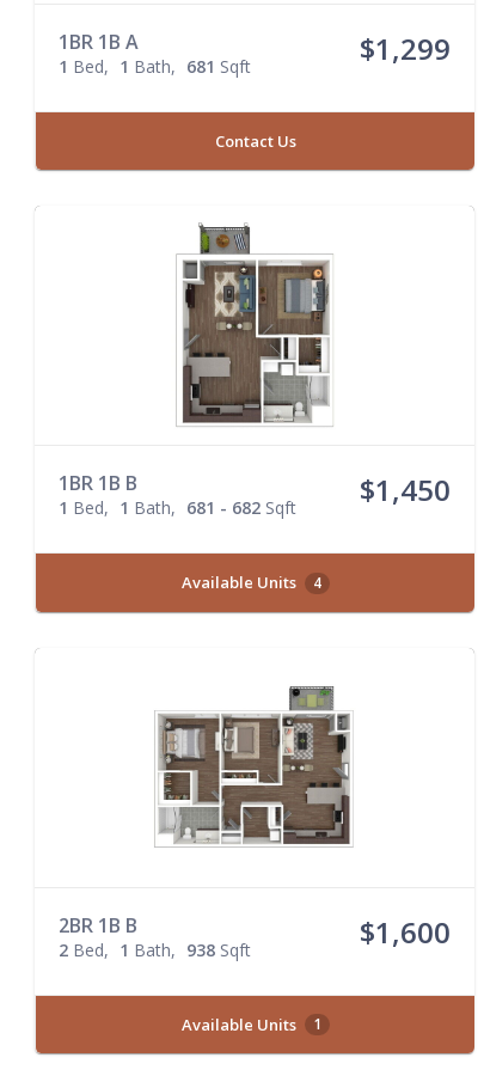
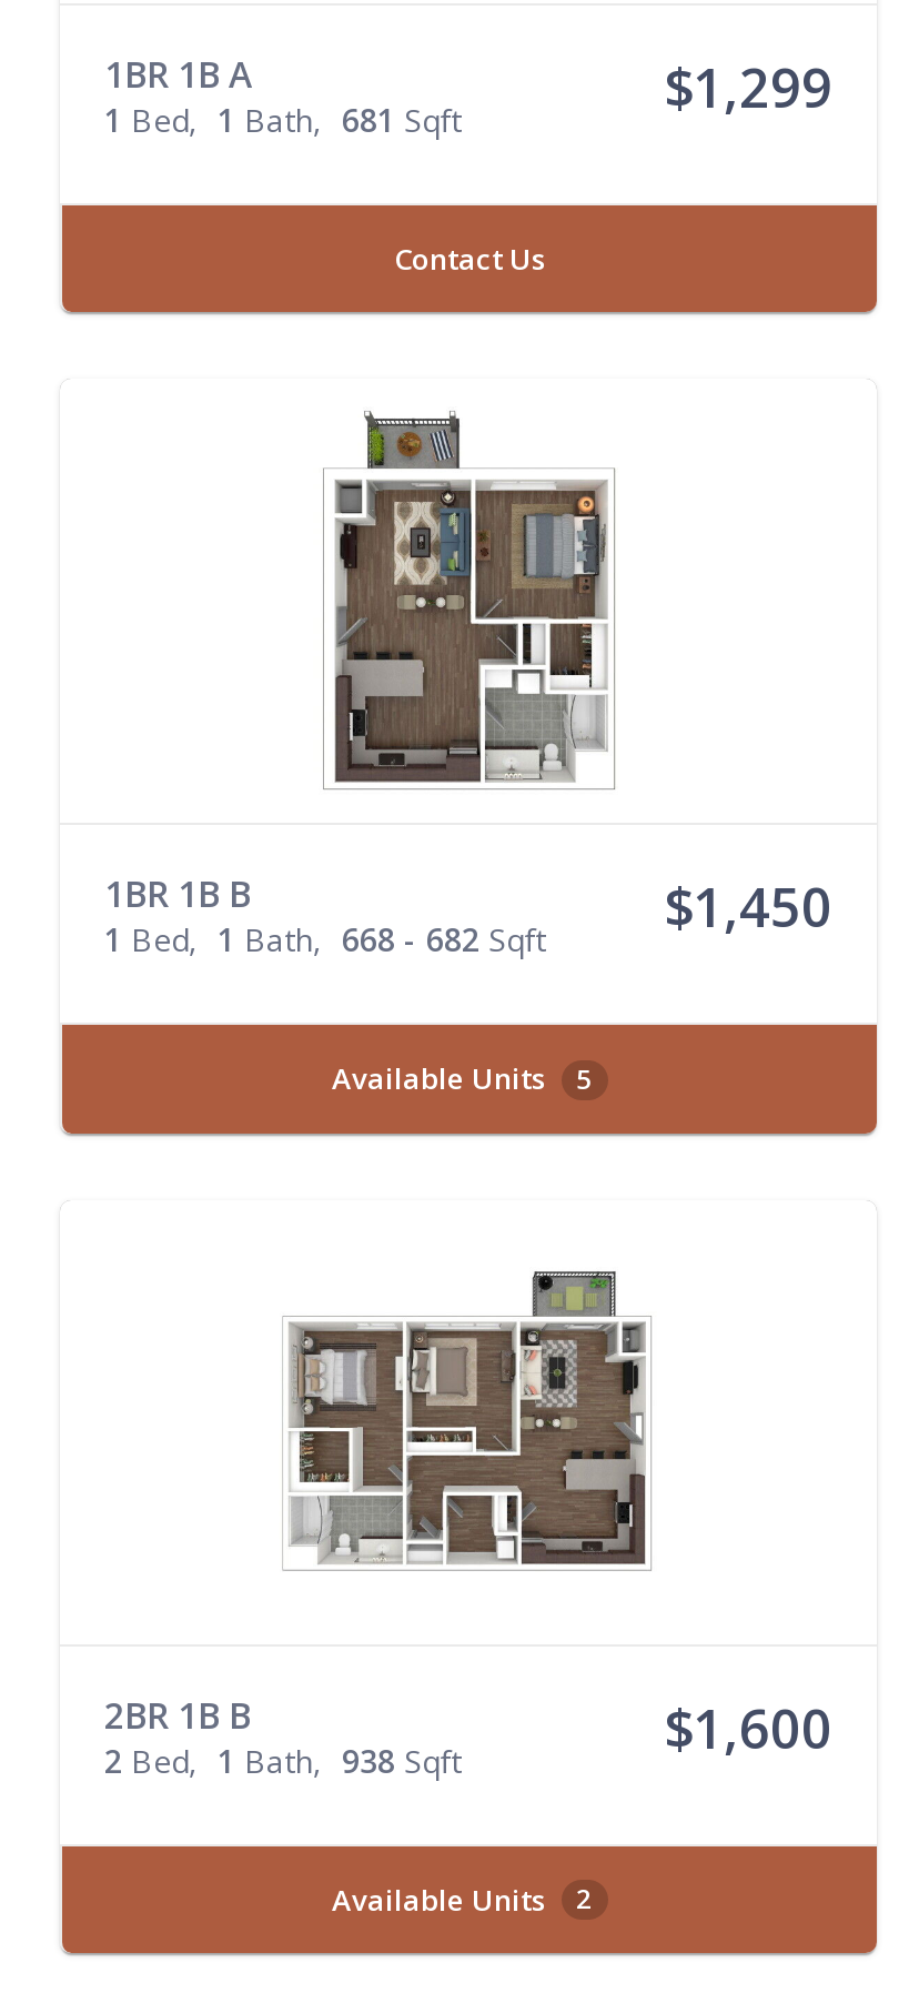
- 1 Bed 1 Bath 681 - 682 Sqft
+ 1 Bed 1 Bath 668 - 682 Sqft

- Available Units 4
+ Available Units 5

- Available Units 1
+ Available Units 2
